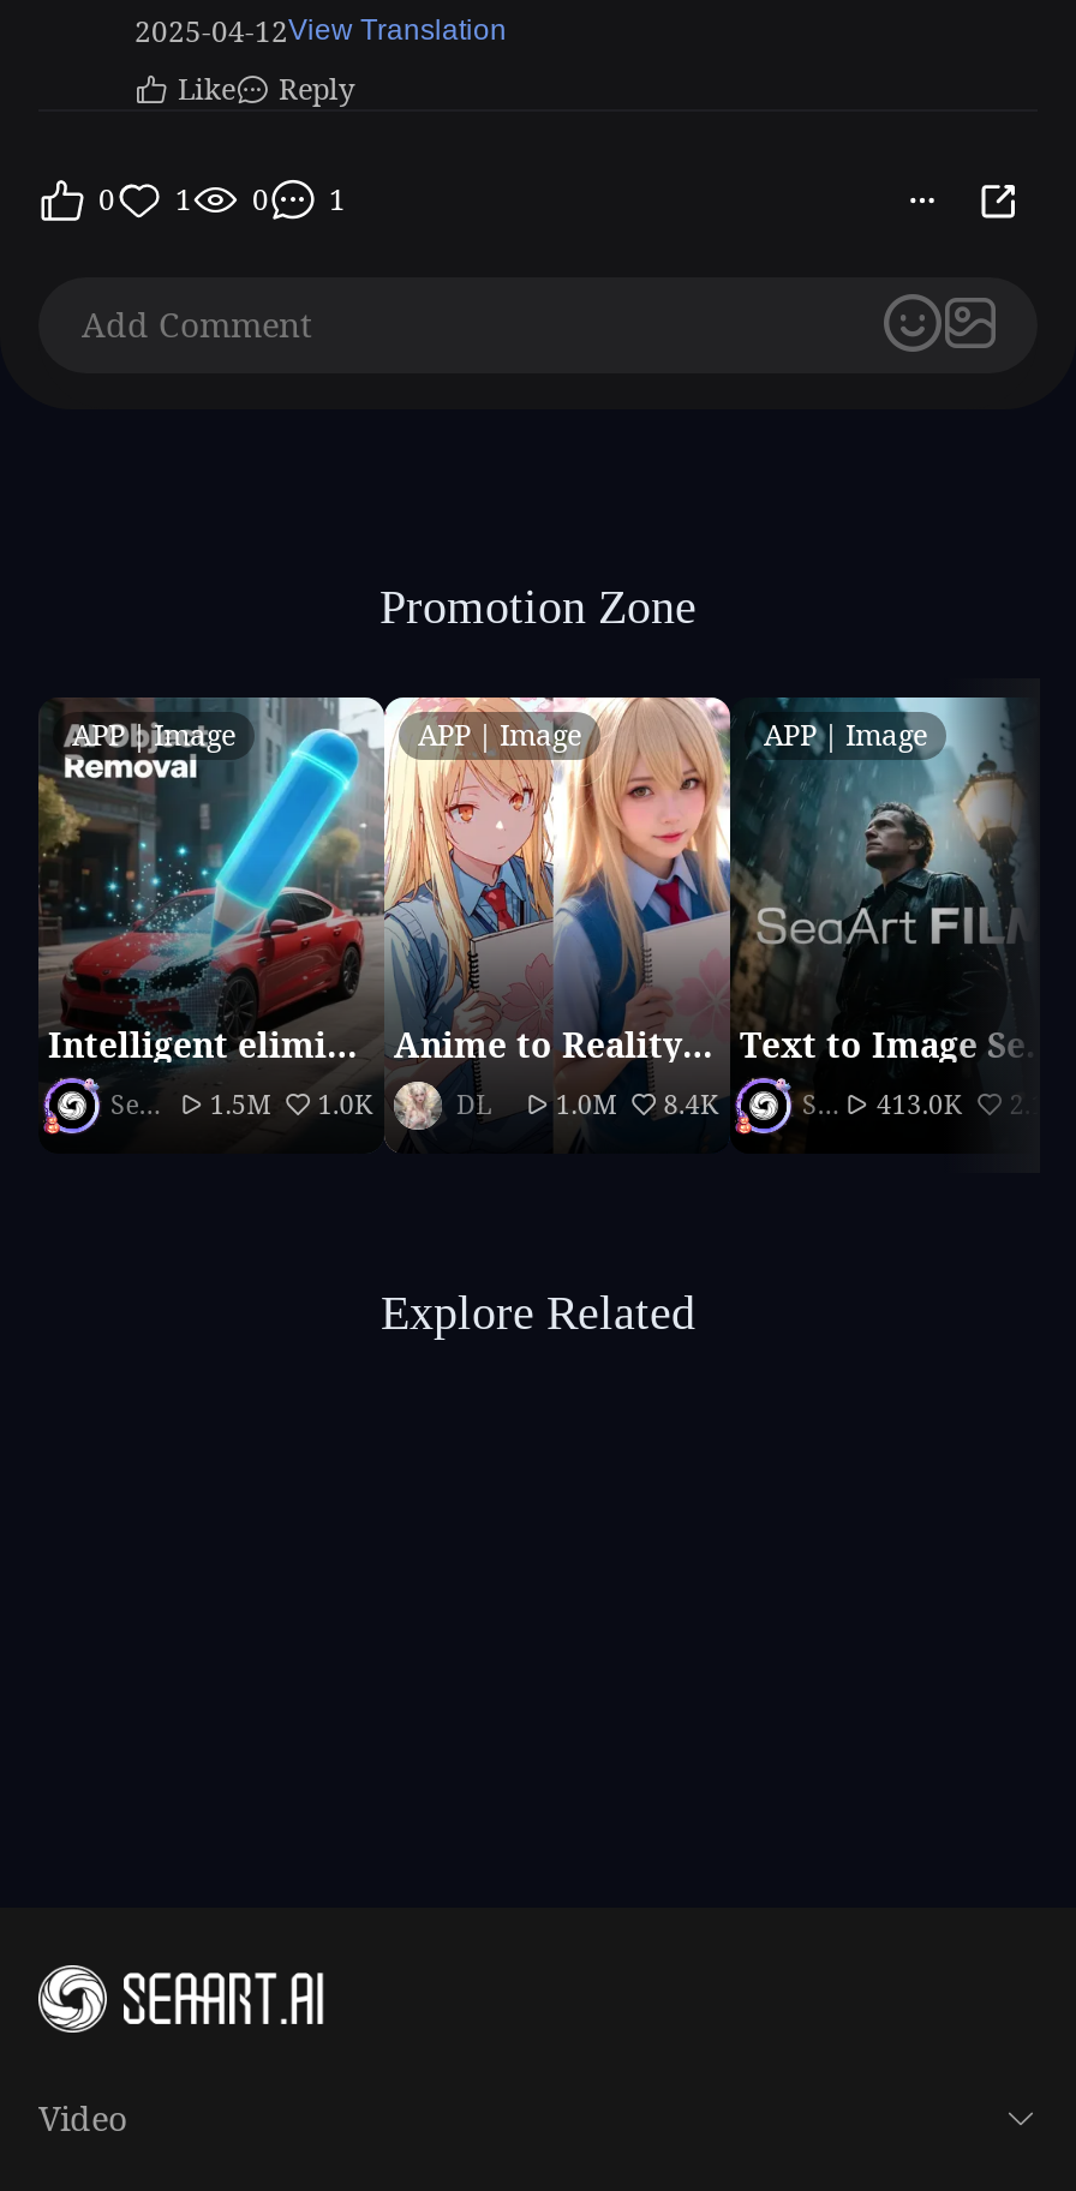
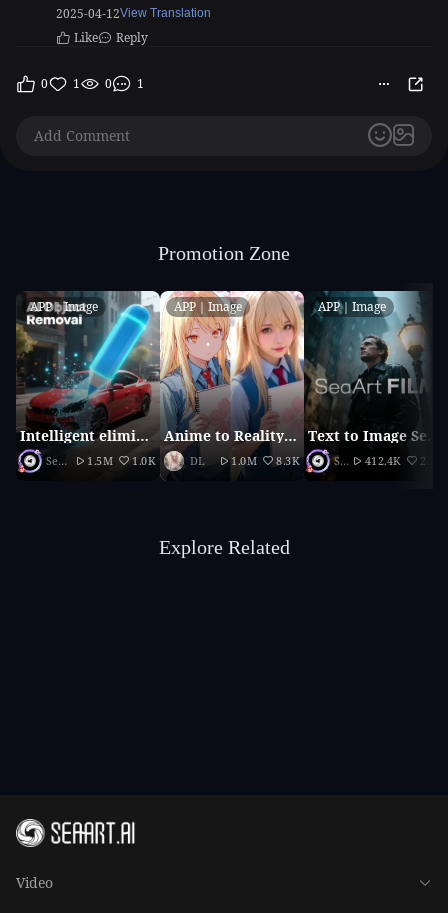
- DL 1.0M 8.4K
+ DL 1.0M 8.3K

- 413.0K
+ 412.4K
